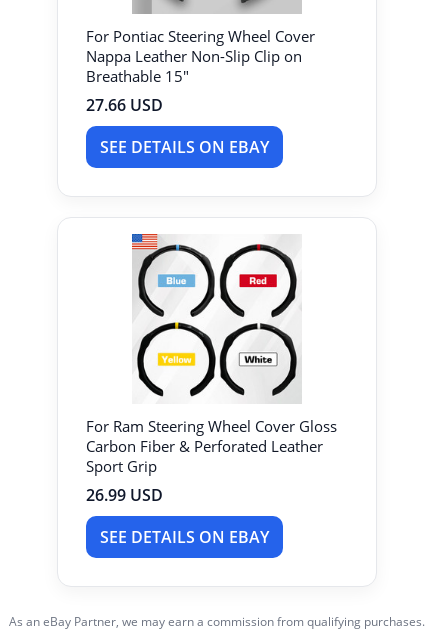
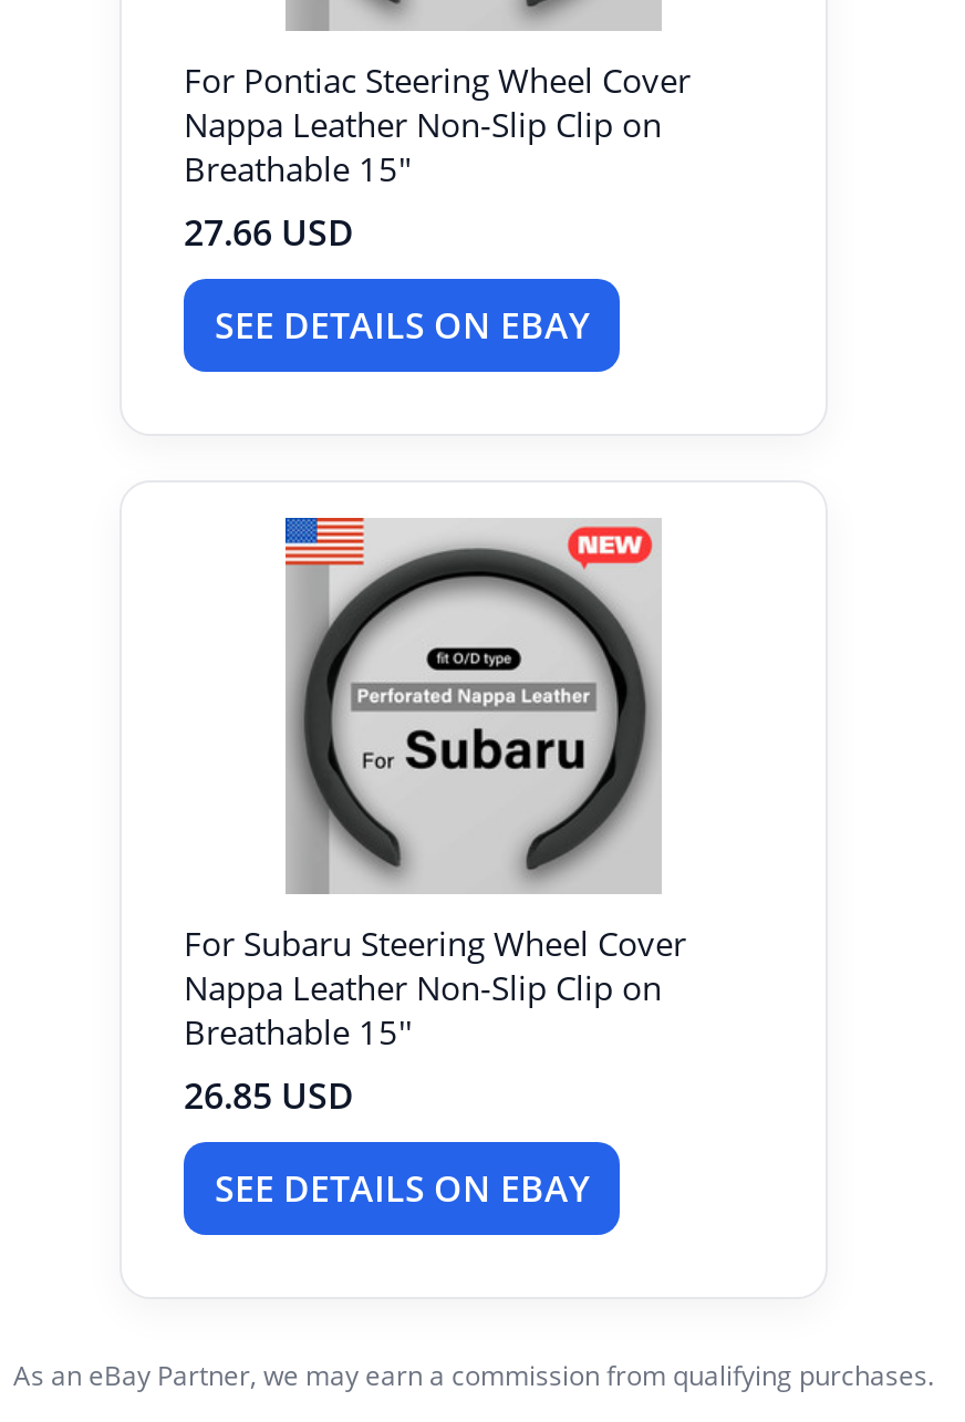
- [image]
- For Ram Steering Wheel Cover Gloss
- Carbon Fiber & Perforated Leather
- Sport Grip
- 26.99 USD
+ [image]
+ For Subaru Steering Wheel Cover
+ Nappa Leather Non-Slip Clip on
+ Breathable 15''
+ 26.85 USD
